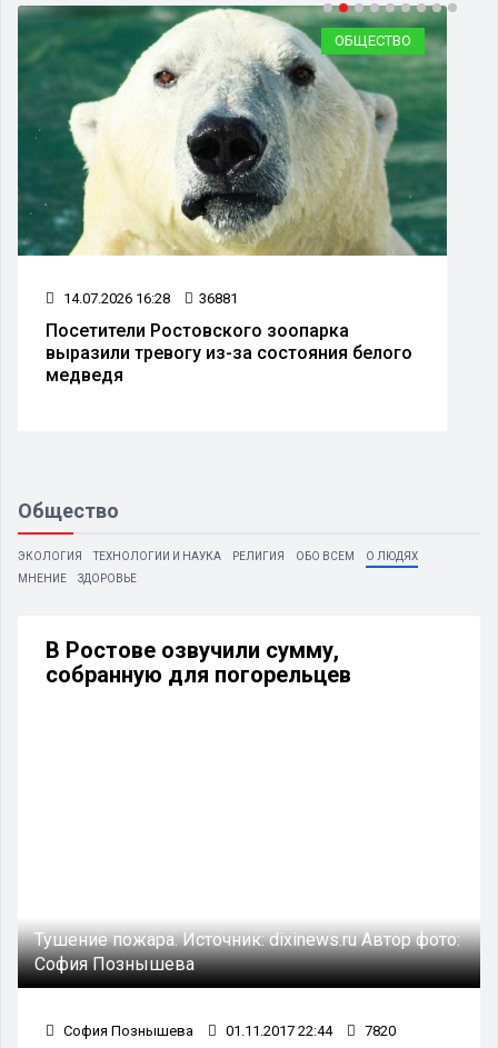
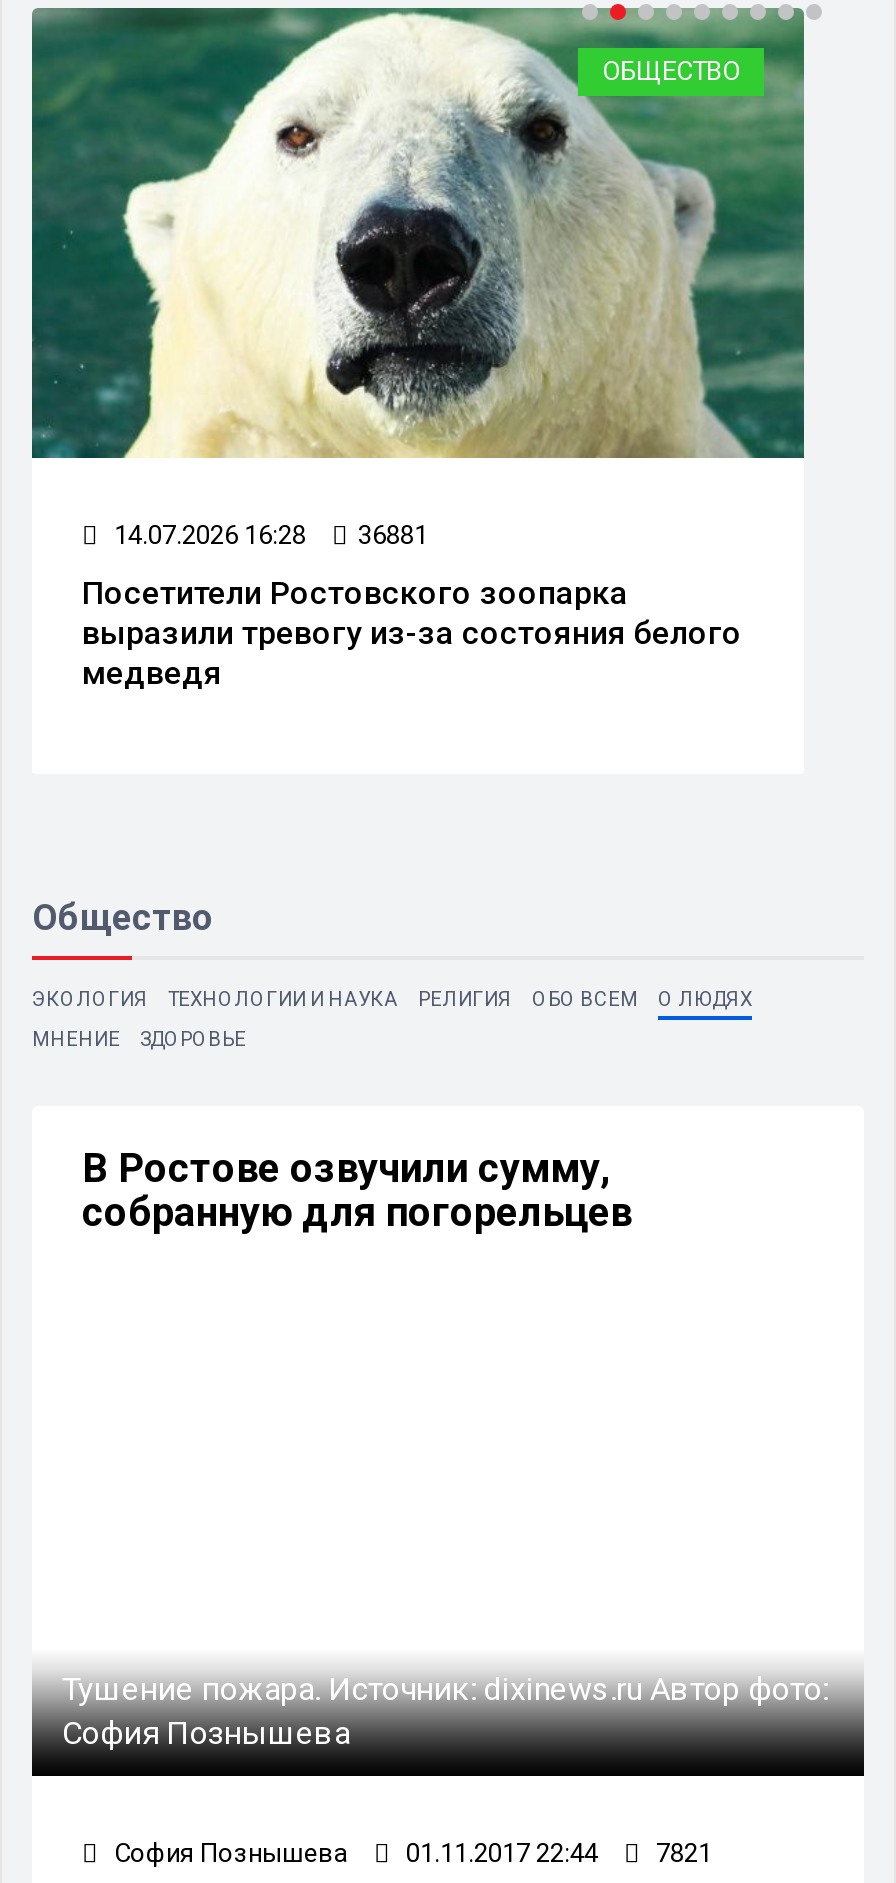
- София Познышева 01.11.2017 22:44 7820
+ София Познышева 01.11.2017 22:44 7821
